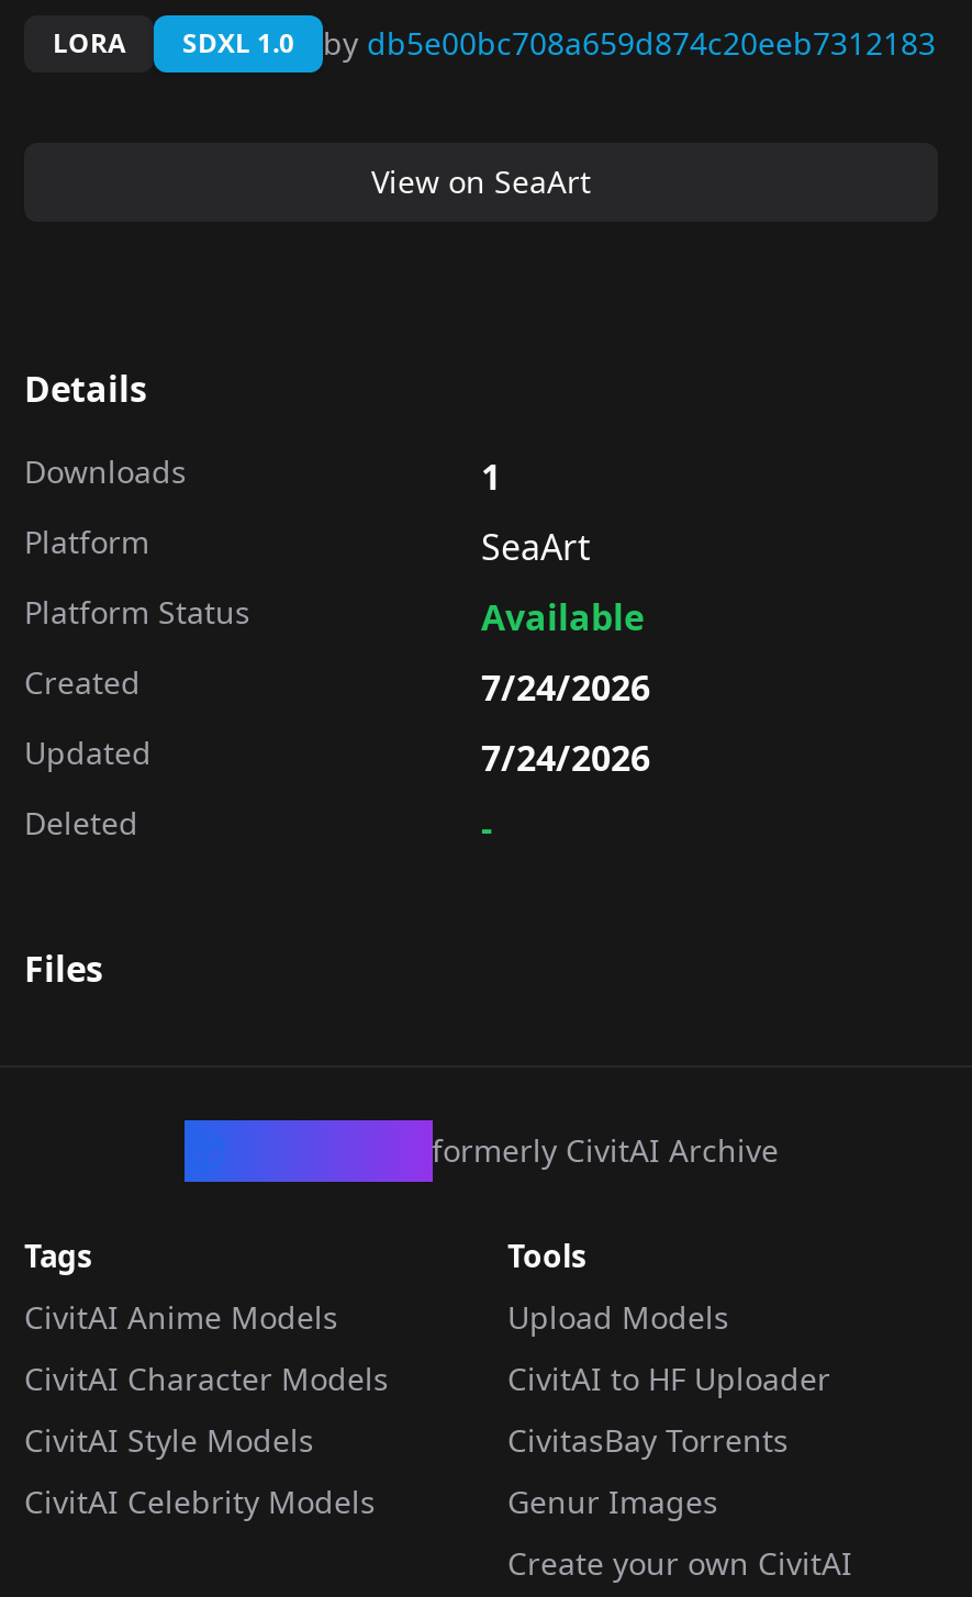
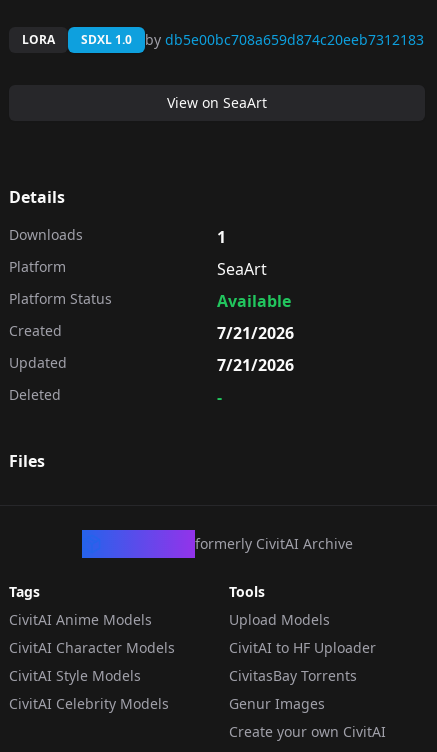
- 7/24/2026
+ 7/21/2026

- 7/24/2026
+ 7/21/2026
